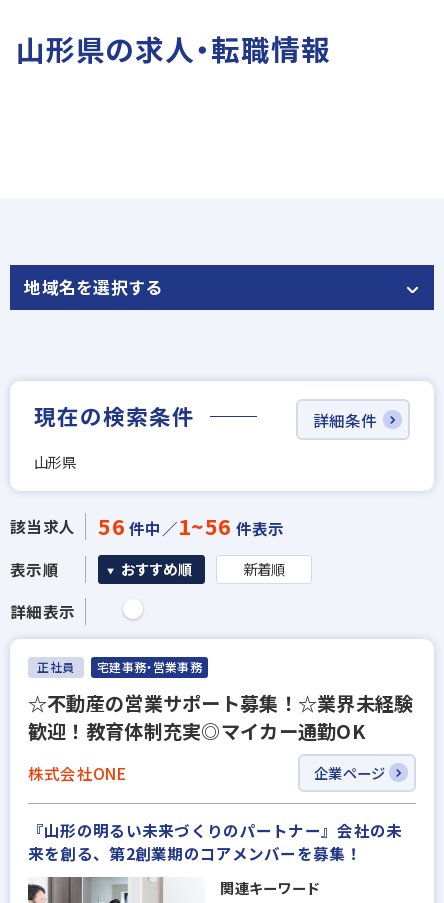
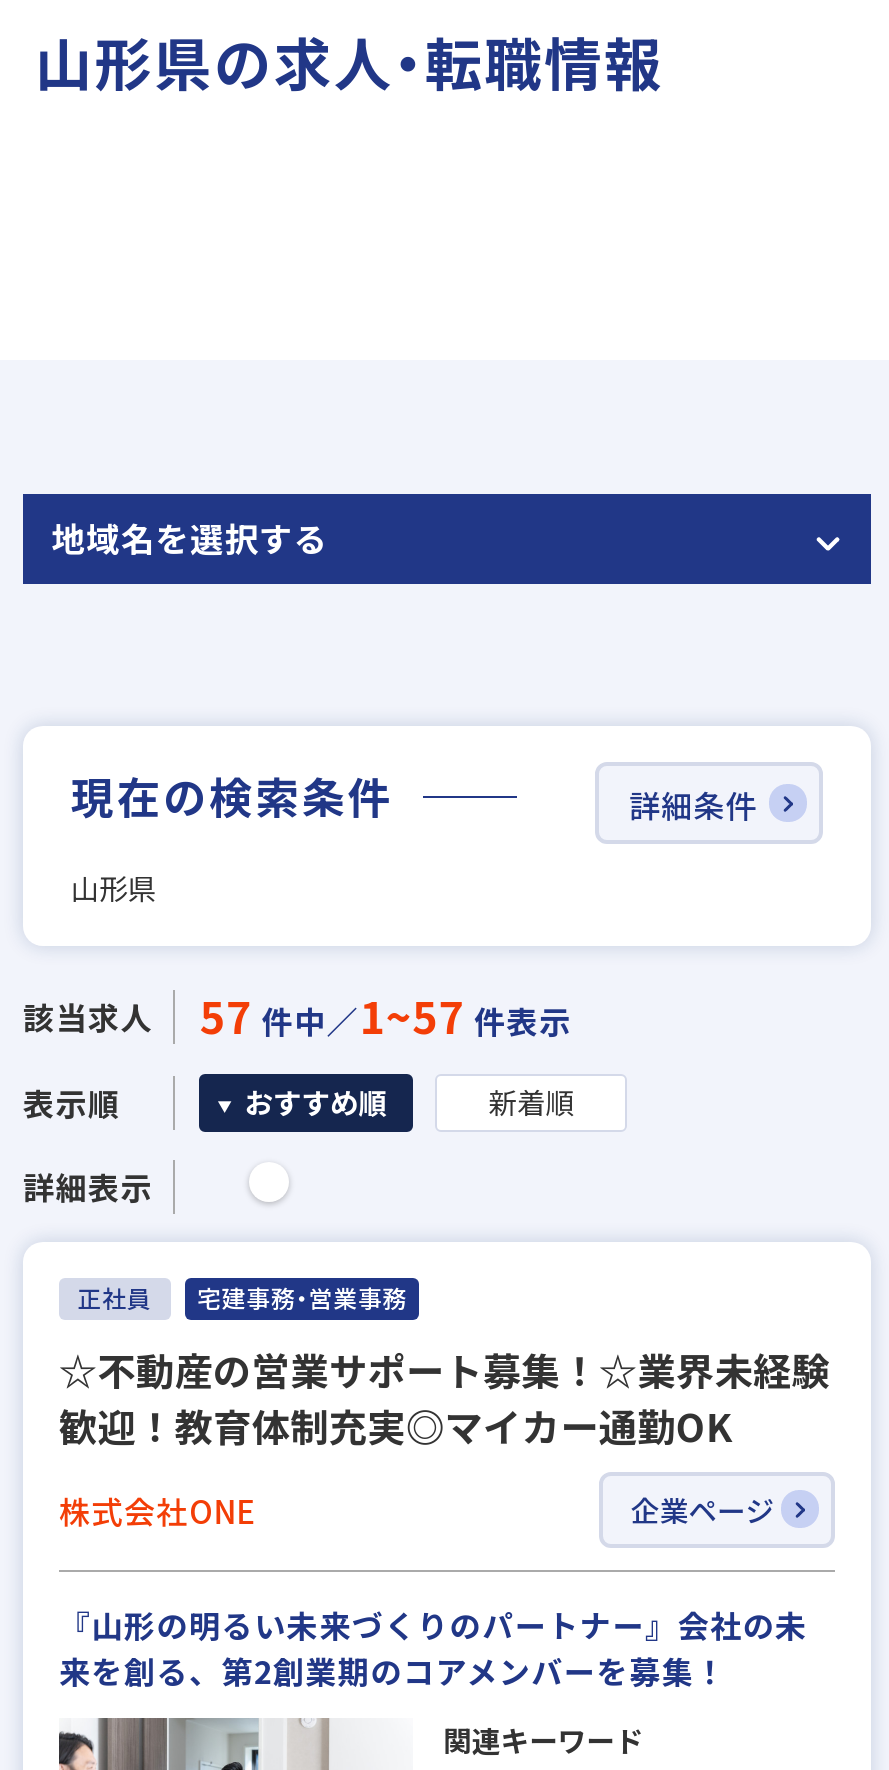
- 該当求人 56件中／1~56件表示
+ 該当求人 57件中／1~57件表示
